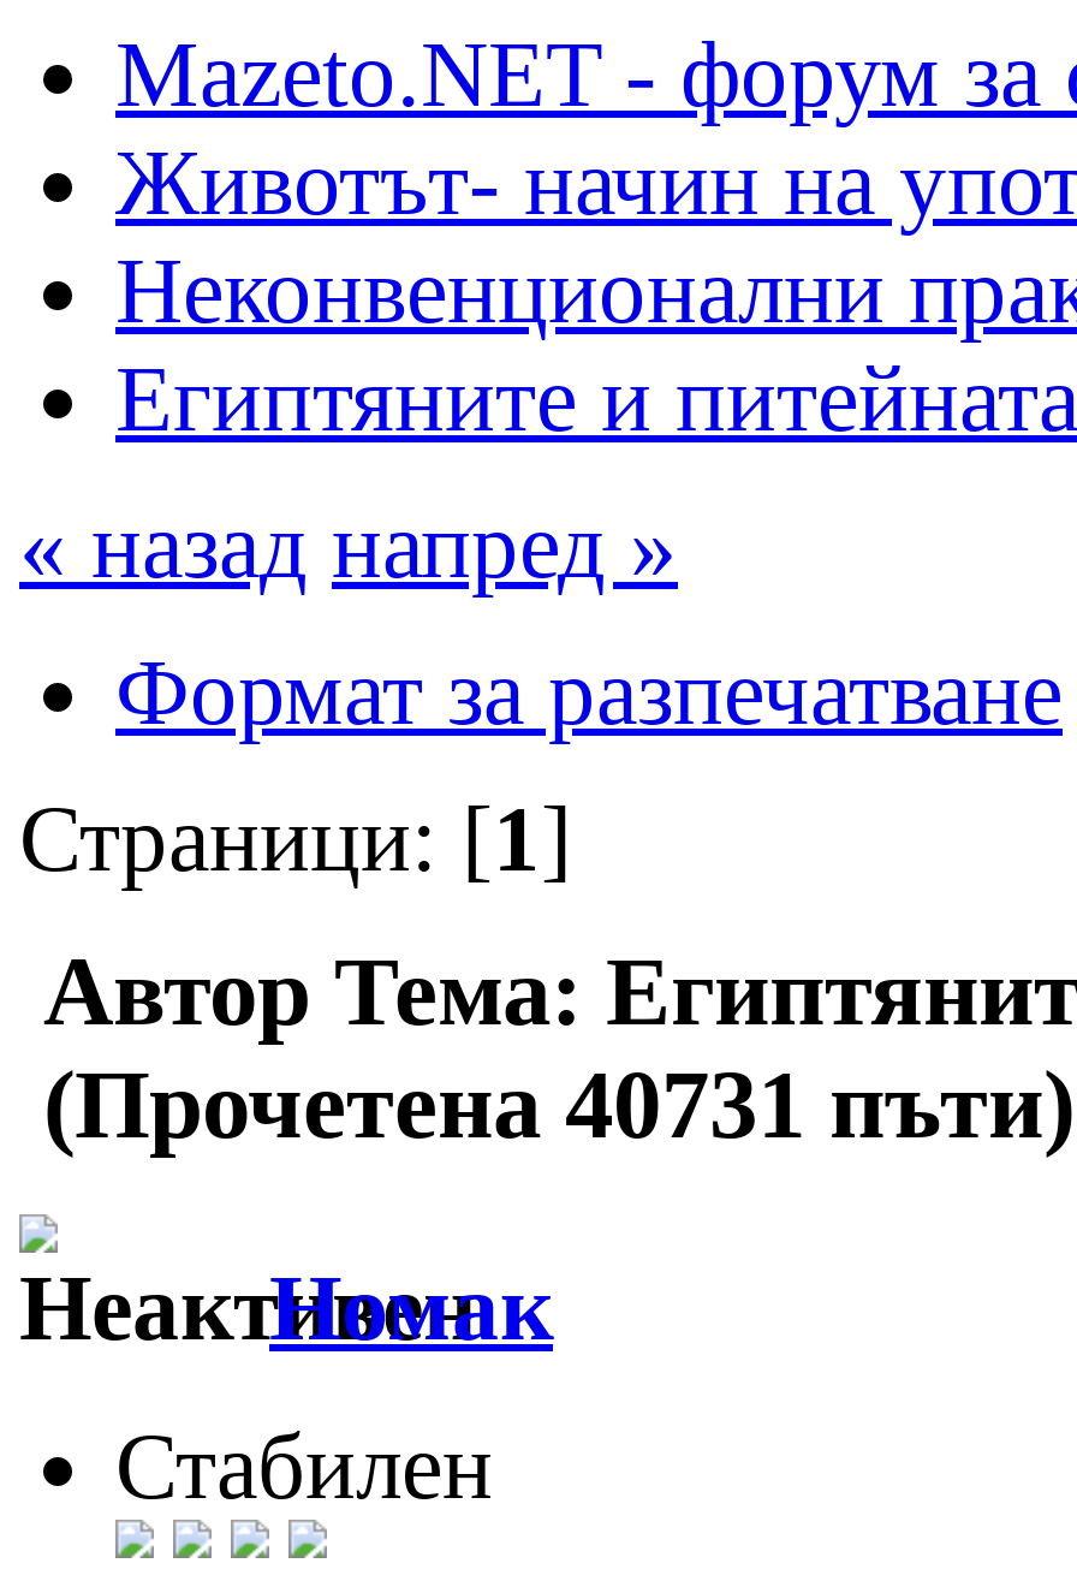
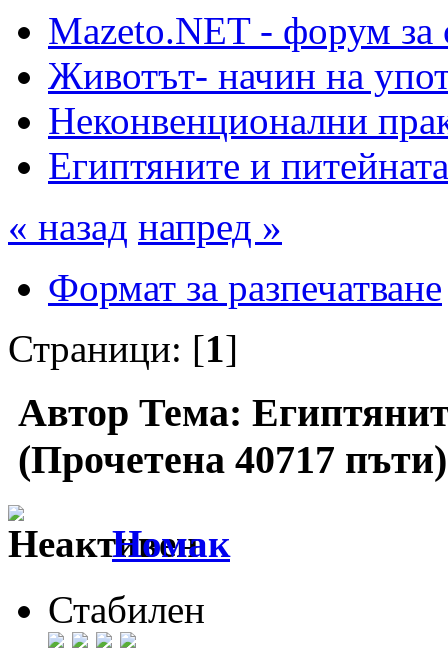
- (Прочетена 40731 пъти)
+ (Прочетена 40717 пъти)
